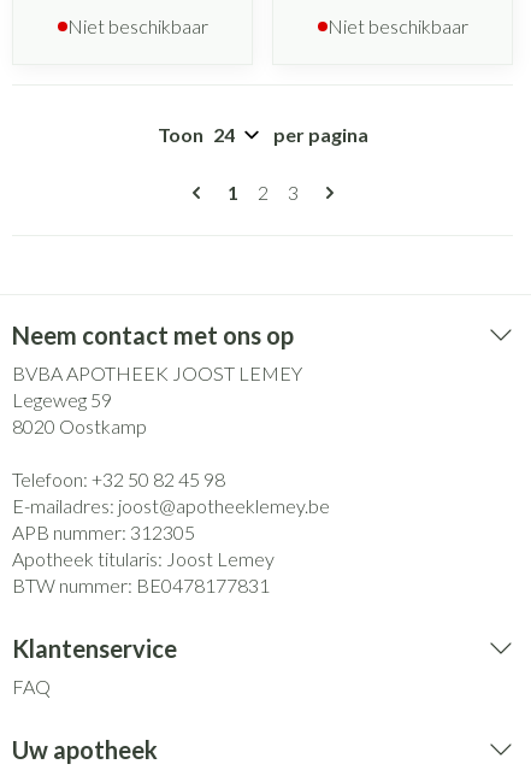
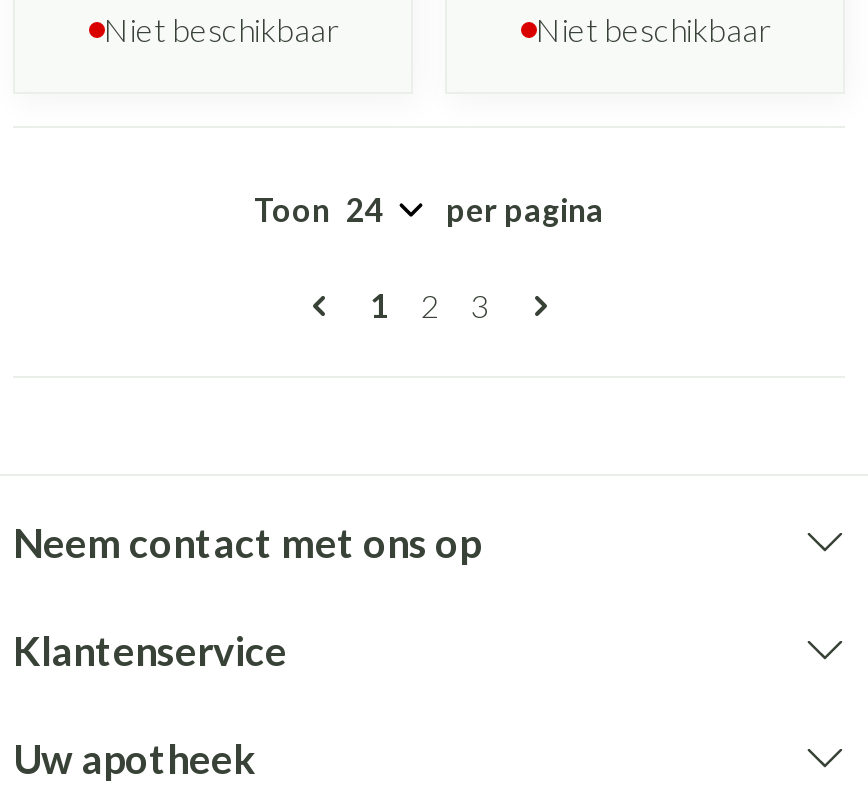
- BVBA APOTHEEK JOOST LEMEY
- Legeweg 59
- 8020 Oostkamp
- Telefoon: +32 50 82 45 98
- E-mailadres: joost@apotheeklemey.be
- APB nummer: 312305
- Apotheek titularis: Joost Lemey
- BTW nummer: BE0478177831

- FAQ
